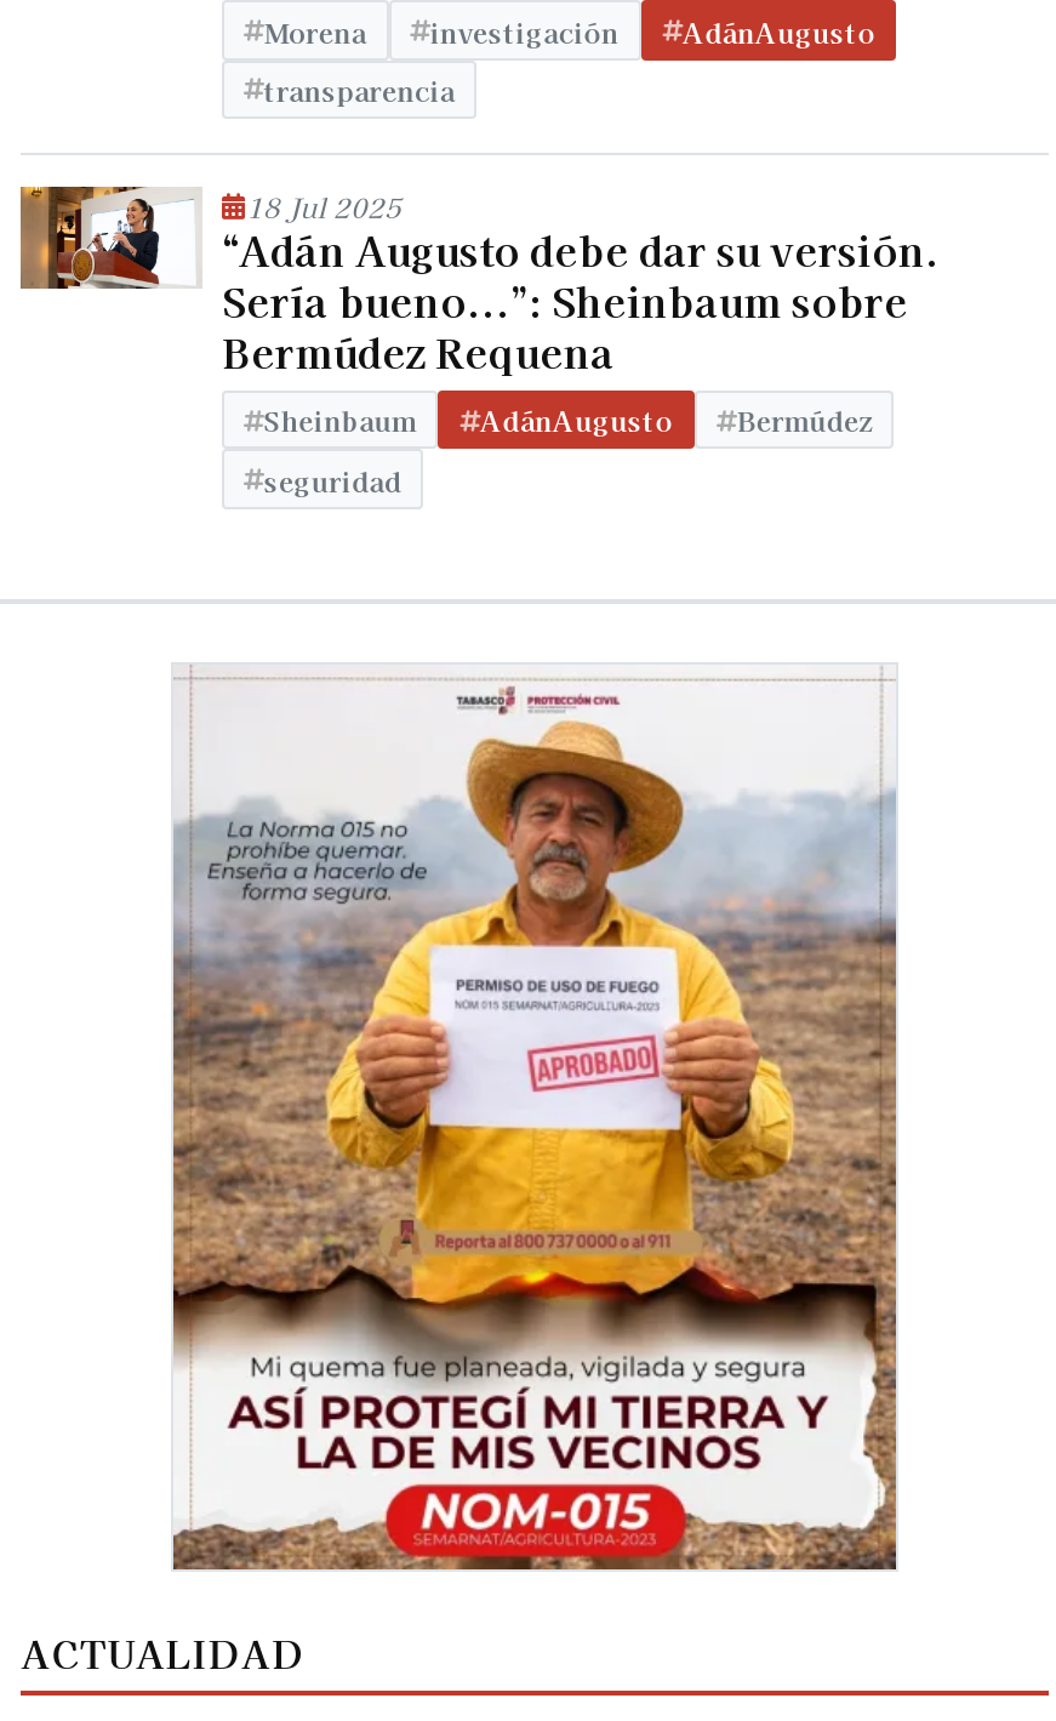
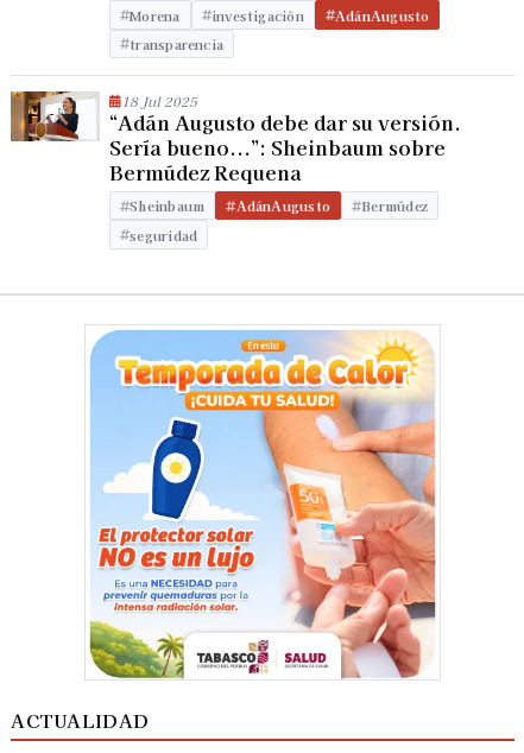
- [image]
+ [image]
